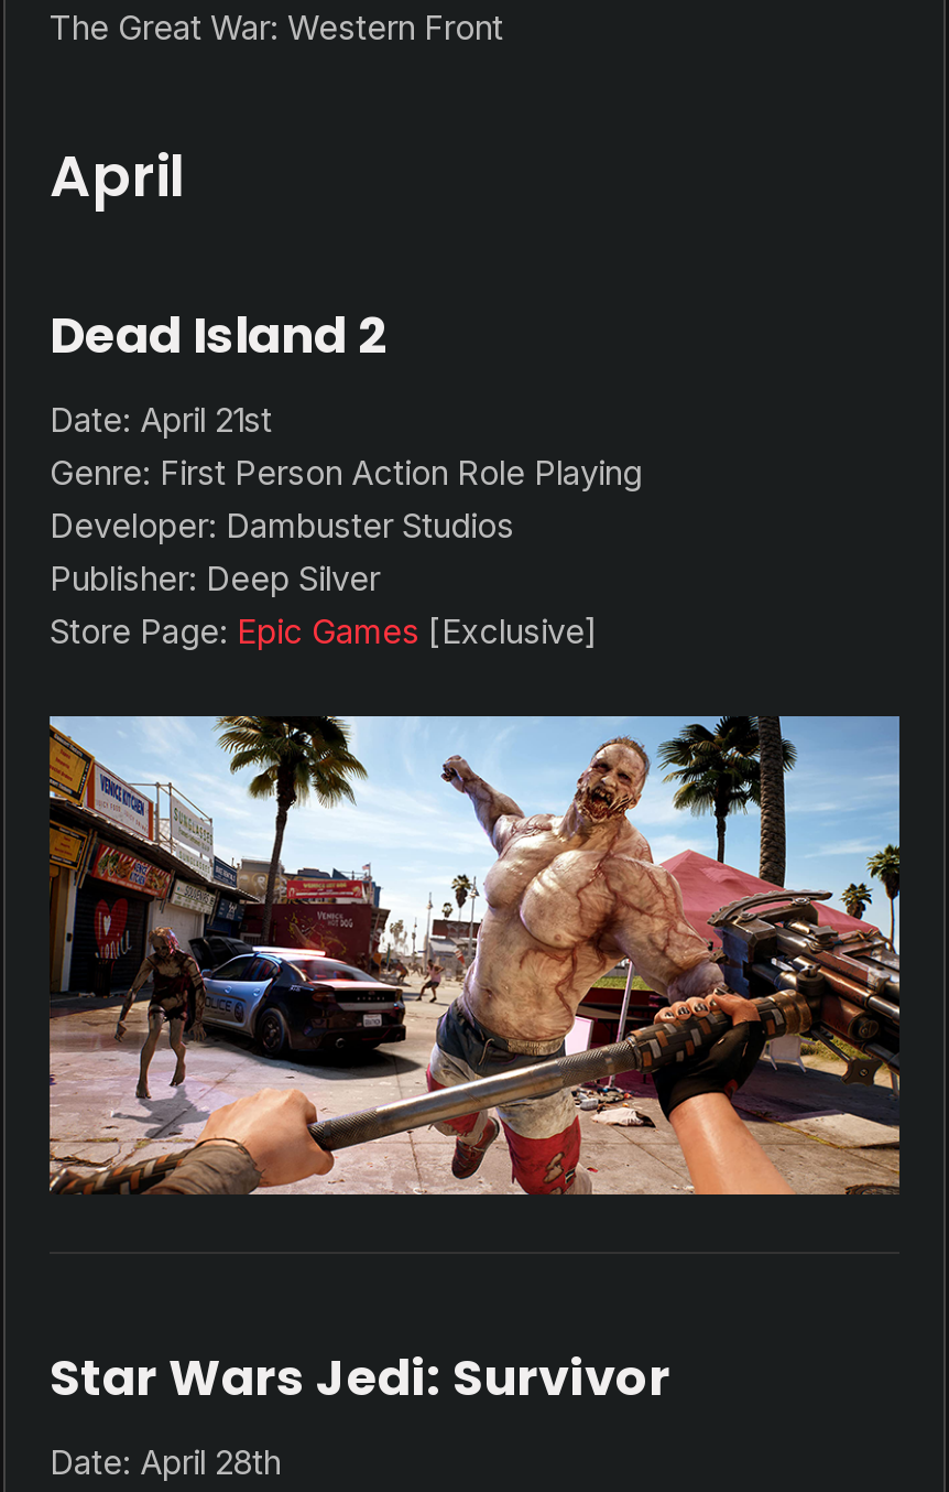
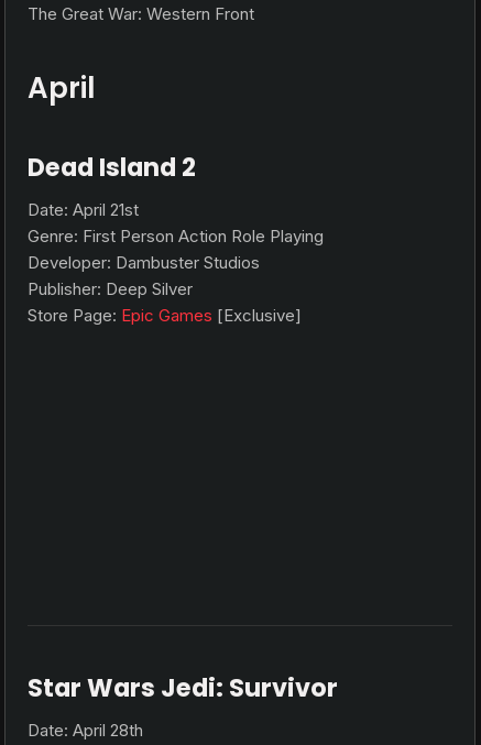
- [image]
